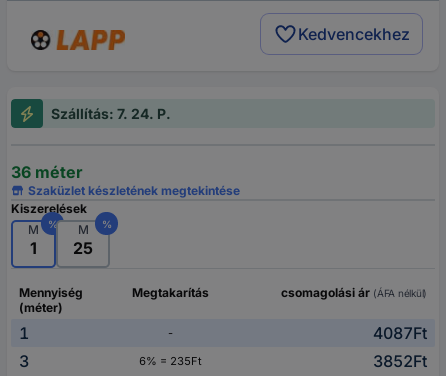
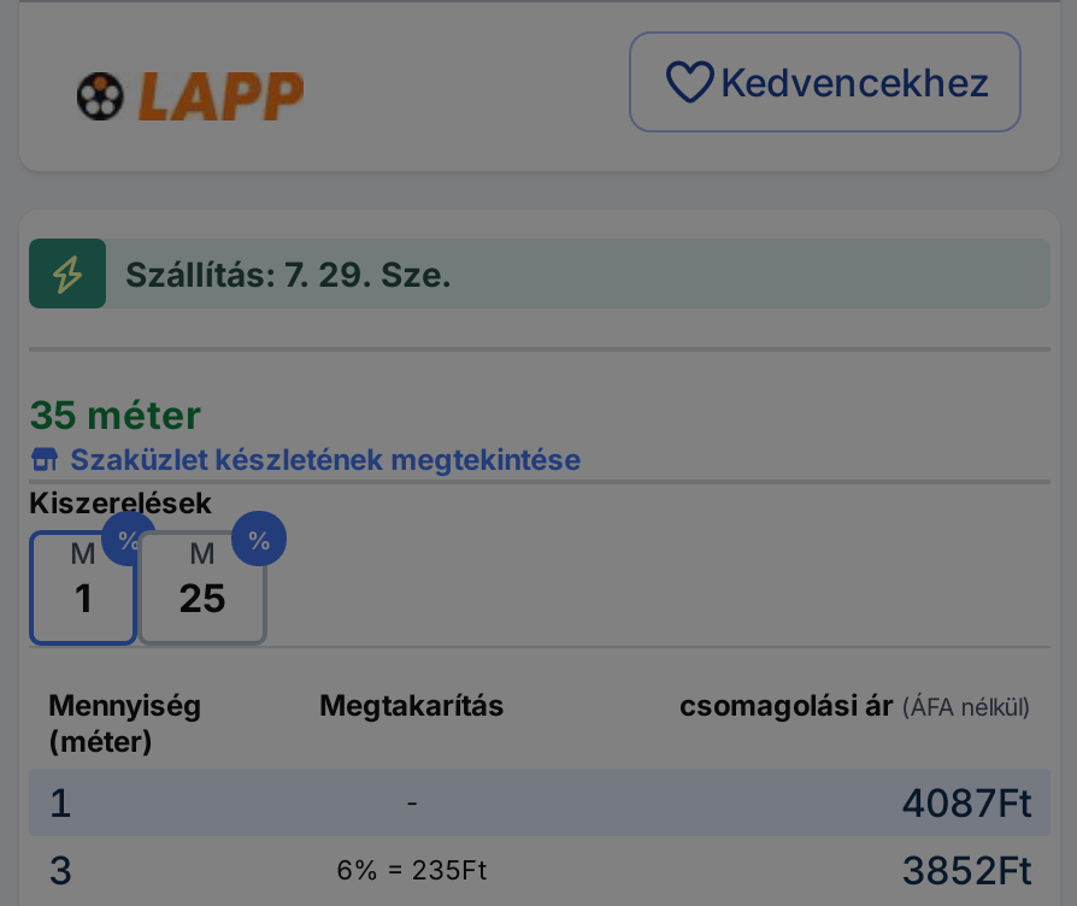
- Szállítás: 7. 24. P.
+ Szállítás: 7. 29. Sze.

- 36 méter
+ 35 méter
